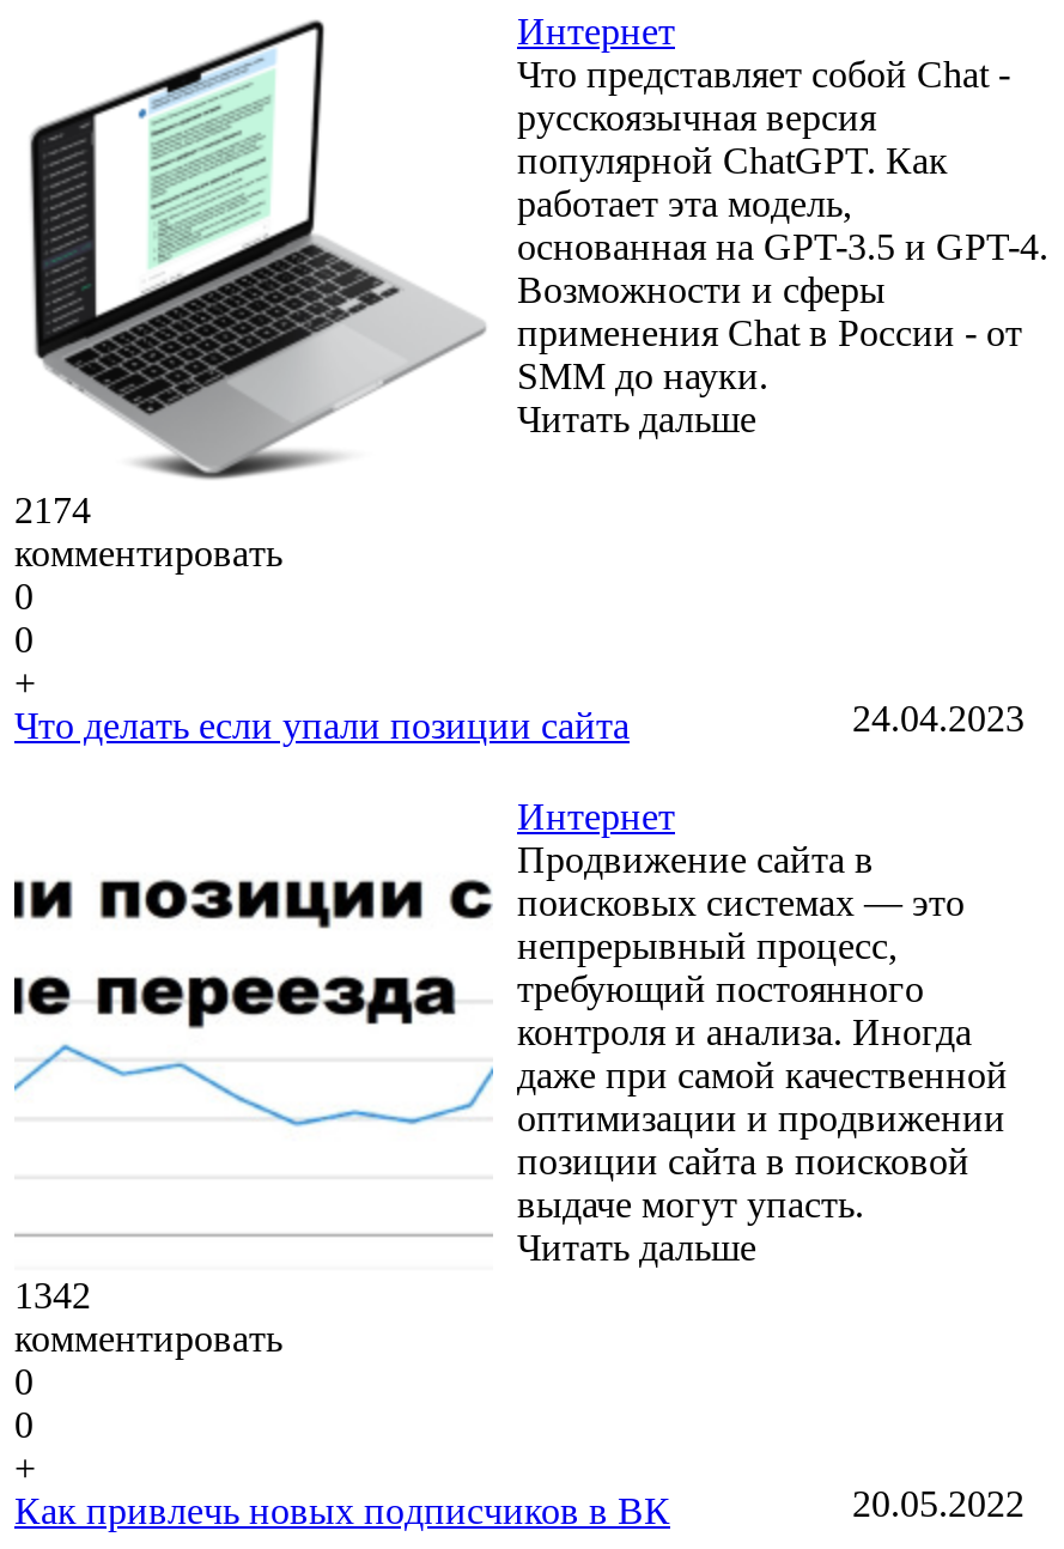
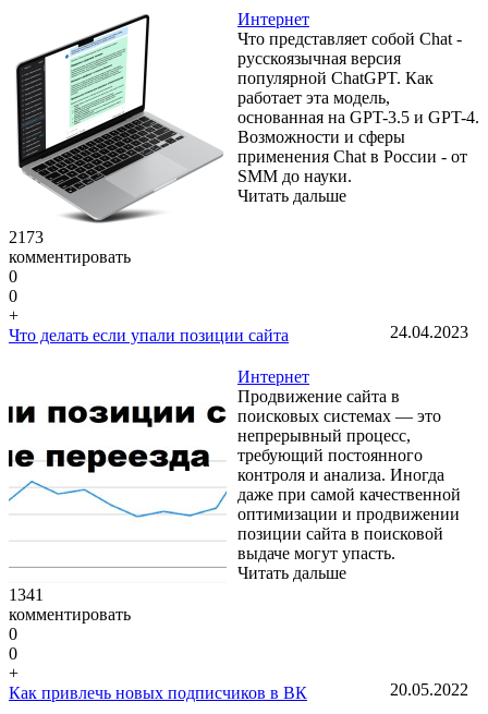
- 2174
+ 2173

- 1342
+ 1341
